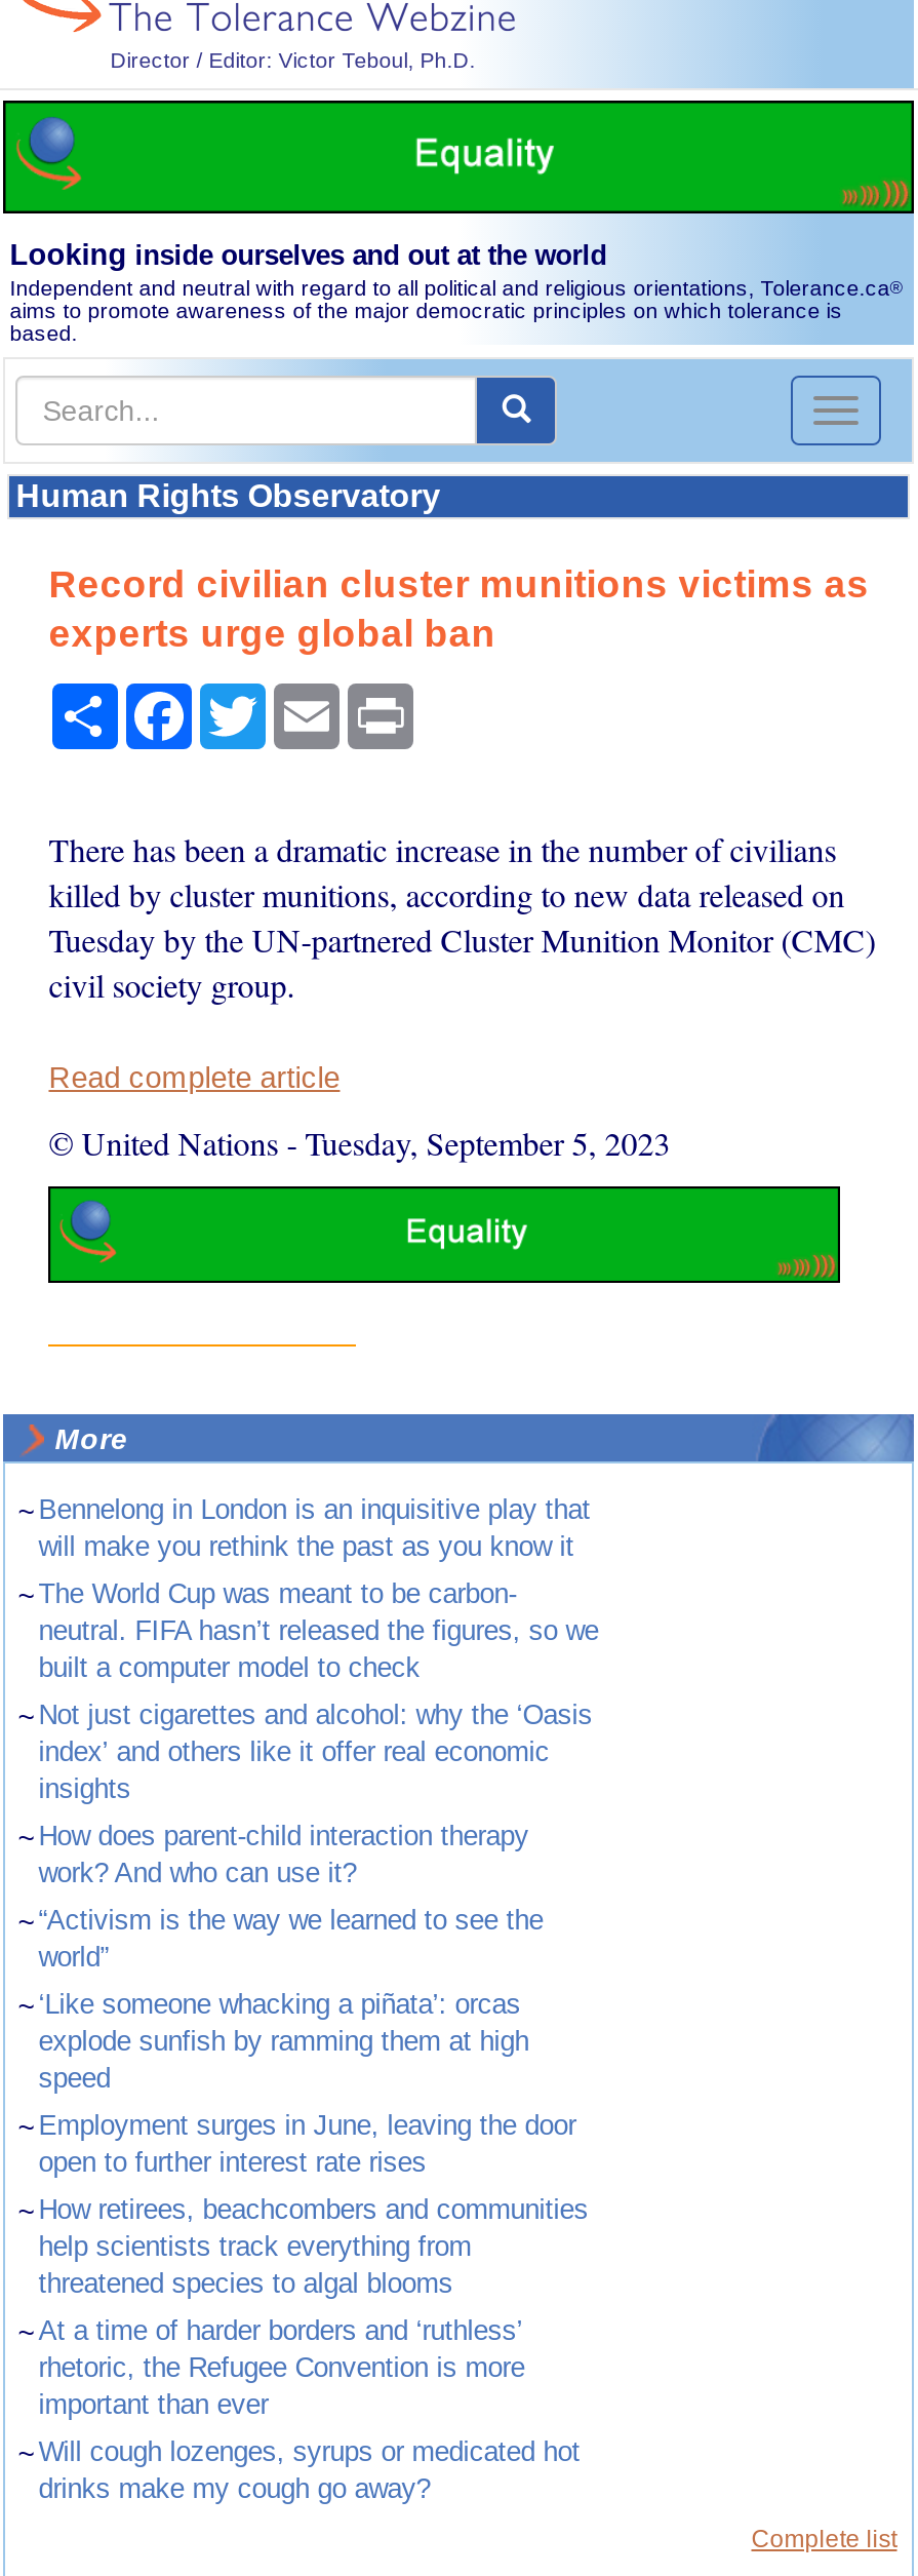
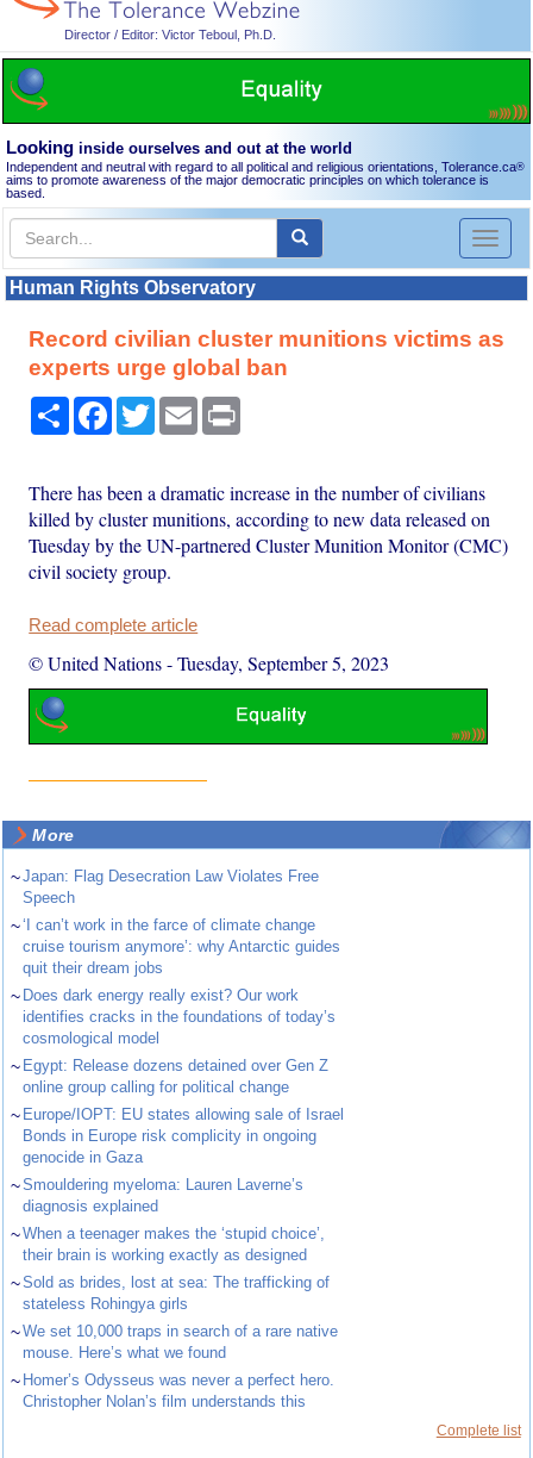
- ~ Bennelong in London is an inquisitive play that
- will make you rethink the past as you know it
+ ~ Japan: Flag Desecration Law Violates Free
+ Speech

- ~ The World Cup was meant to be carbon-
- neutral. FIFA hasn’t released the figures, so we
- built a computer model to check
+ ~ ‘I can’t work in the farce of climate change
+ cruise tourism anymore’: why Antarctic guides
+ quit their dream jobs

- ~ Not just cigarettes and alcohol: why the ‘Oasis
- index’ and others like it offer real economic
- insights
+ ~ Does dark energy really exist? Our work
+ identifies cracks in the foundations of today’s
+ cosmological model

- ~ How does parent-child interaction therapy
- work? And who can use it?
+ ~ Egypt: Release dozens detained over Gen Z
+ online group calling for political change

- ~ “Activism is the way we learned to see the
- world”
+ ~ Europe/IOPT: EU states allowing sale of Israel
+ Bonds in Europe risk complicity in ongoing
+ genocide in Gaza

- ~ ‘Like someone whacking a piñata’: orcas
- explode sunfish by ramming them at high
- speed
+ ~ Smouldering myeloma: Lauren Laverne’s
+ diagnosis explained

- ~ Employment surges in June, leaving the door
- open to further interest rate rises
+ ~ When a teenager makes the ‘stupid choice’,
+ their brain is working exactly as designed

- ~ How retirees, beachcombers and communities
- help scientists track everything from
- threatened species to algal blooms
+ ~ Sold as brides, lost at sea: The trafficking of
+ stateless Rohingya girls

- ~ At a time of harder borders and ‘ruthless’
- rhetoric, the Refugee Convention is more
- important than ever
+ ~ We set 10,000 traps in search of a rare native
+ mouse. Here’s what we found

- ~ Will cough lozenges, syrups or medicated hot
- drinks make my cough go away?
+ ~ Homer’s Odysseus was never a perfect hero.
+ Christopher Nolan’s film understands this
